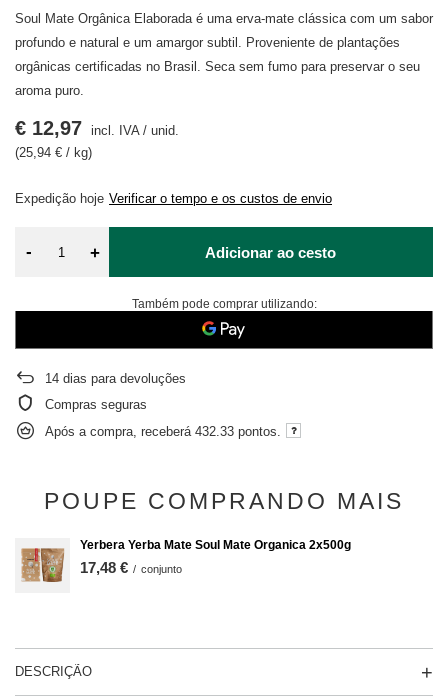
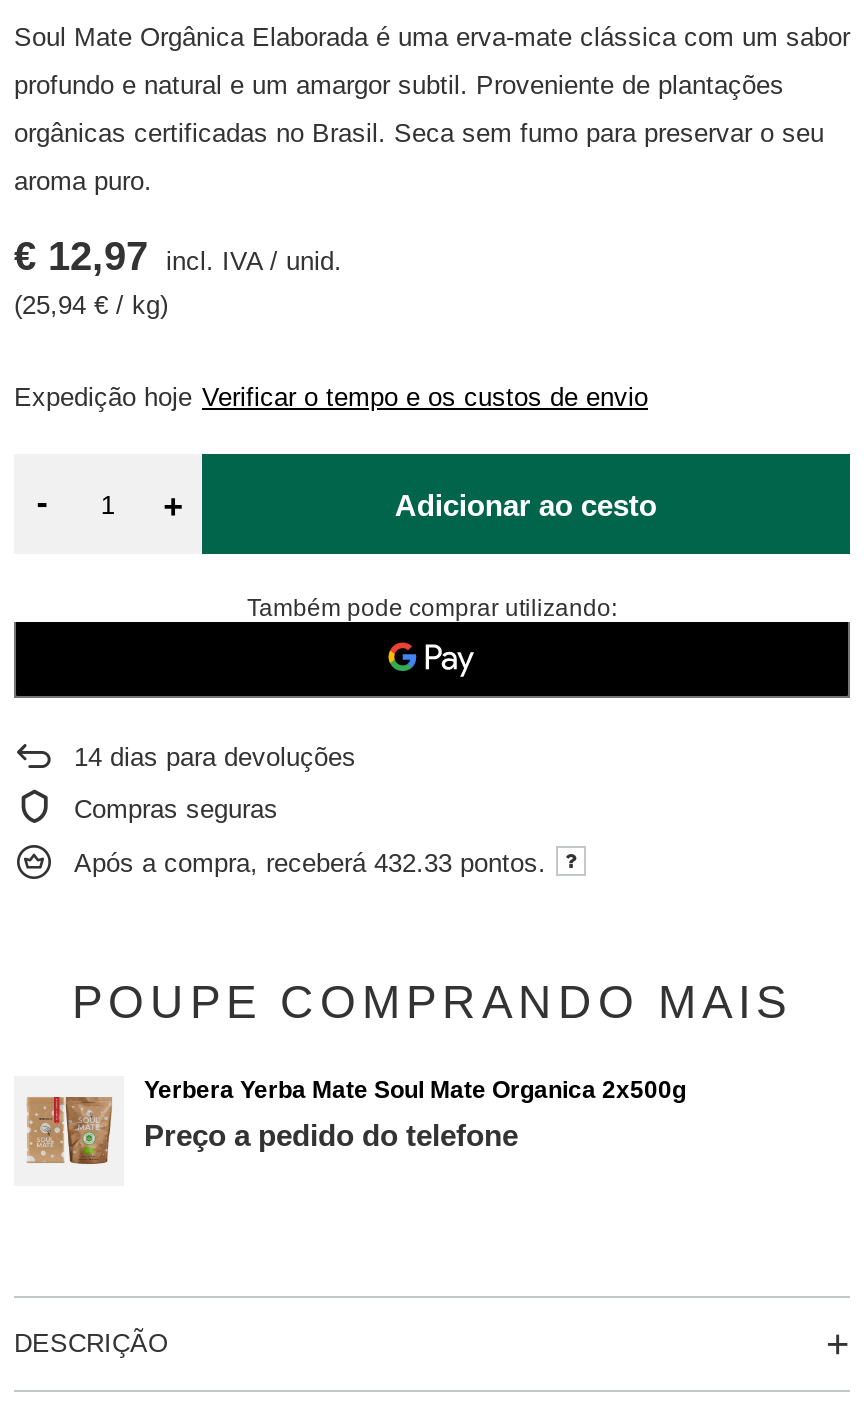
- 17,48 € / conjunto
+ Preço a pedido do telefone
